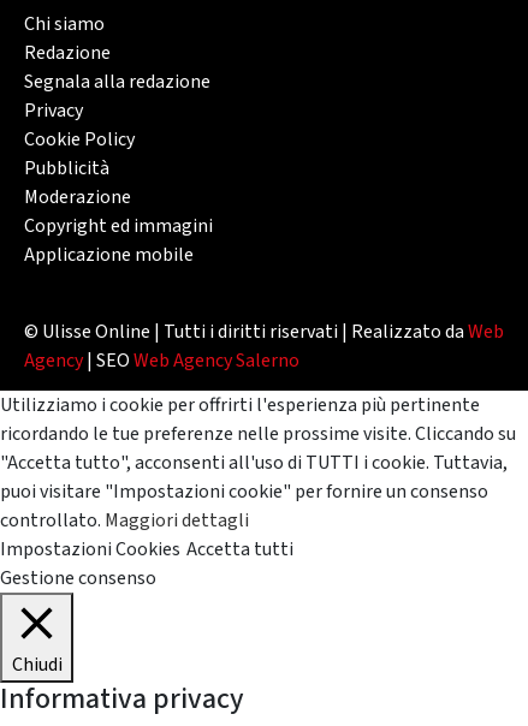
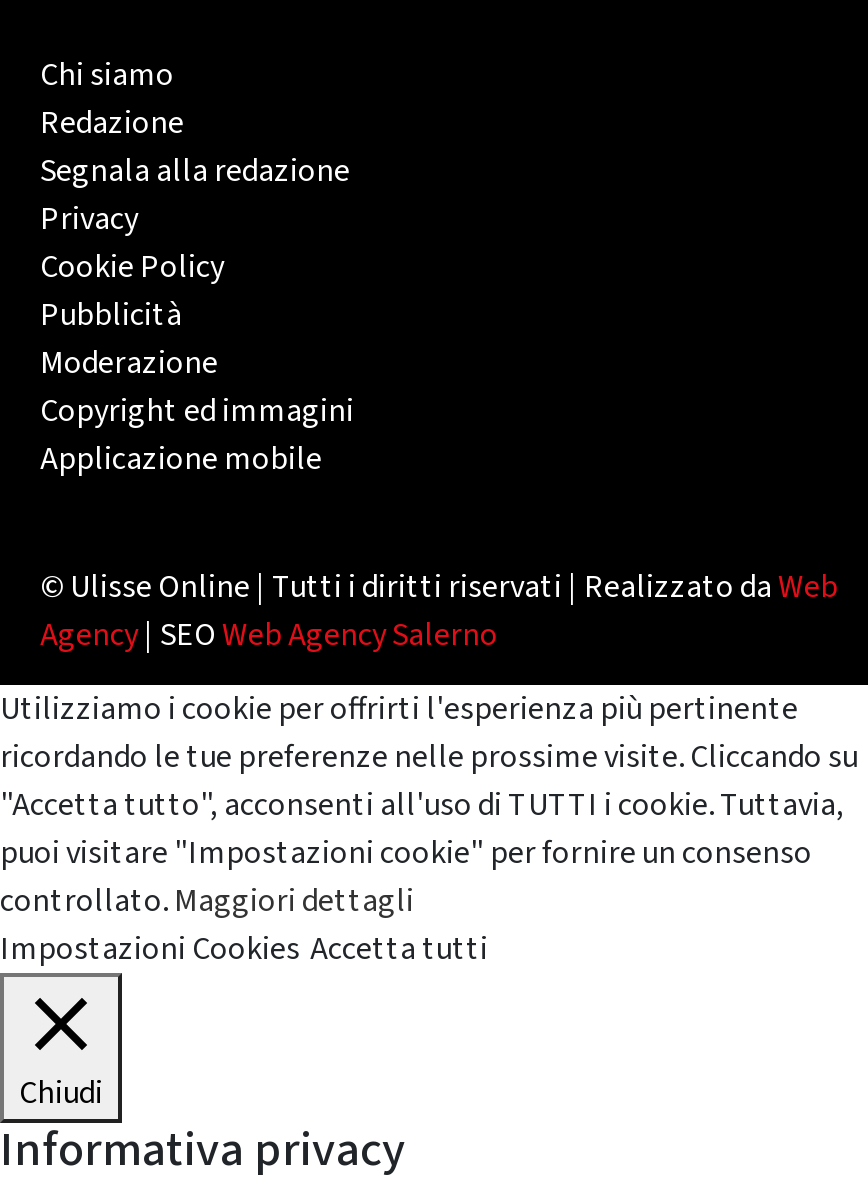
- Gestione consenso
